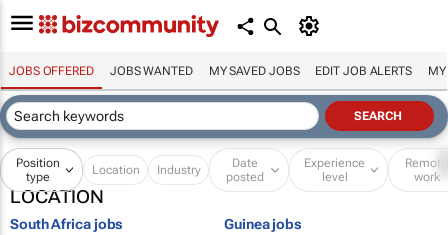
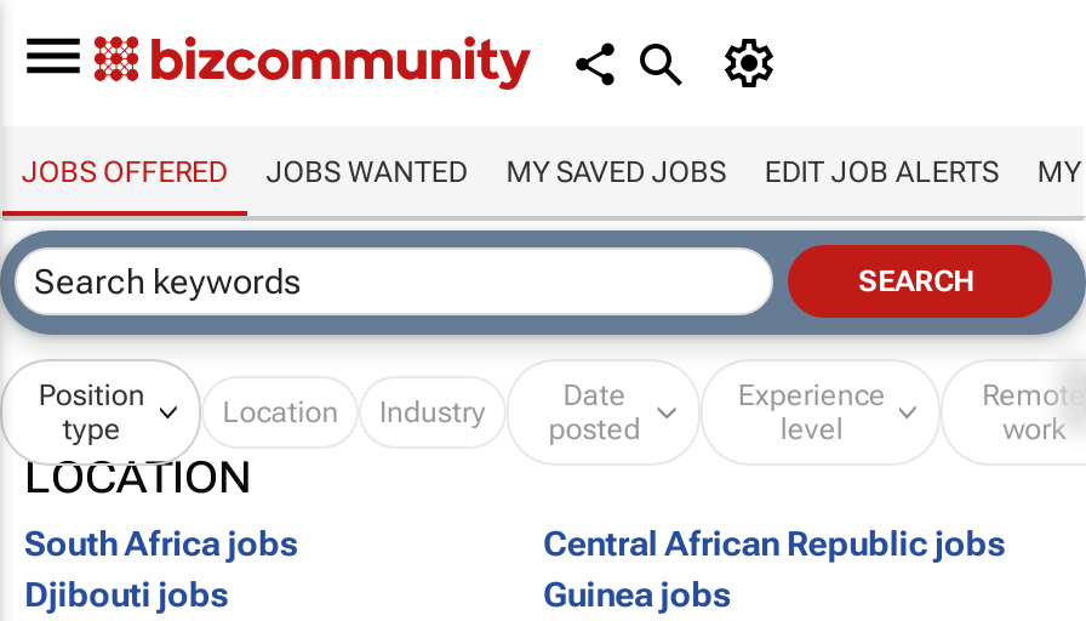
+ Central African Republic jobs
+ Djibouti jobs
